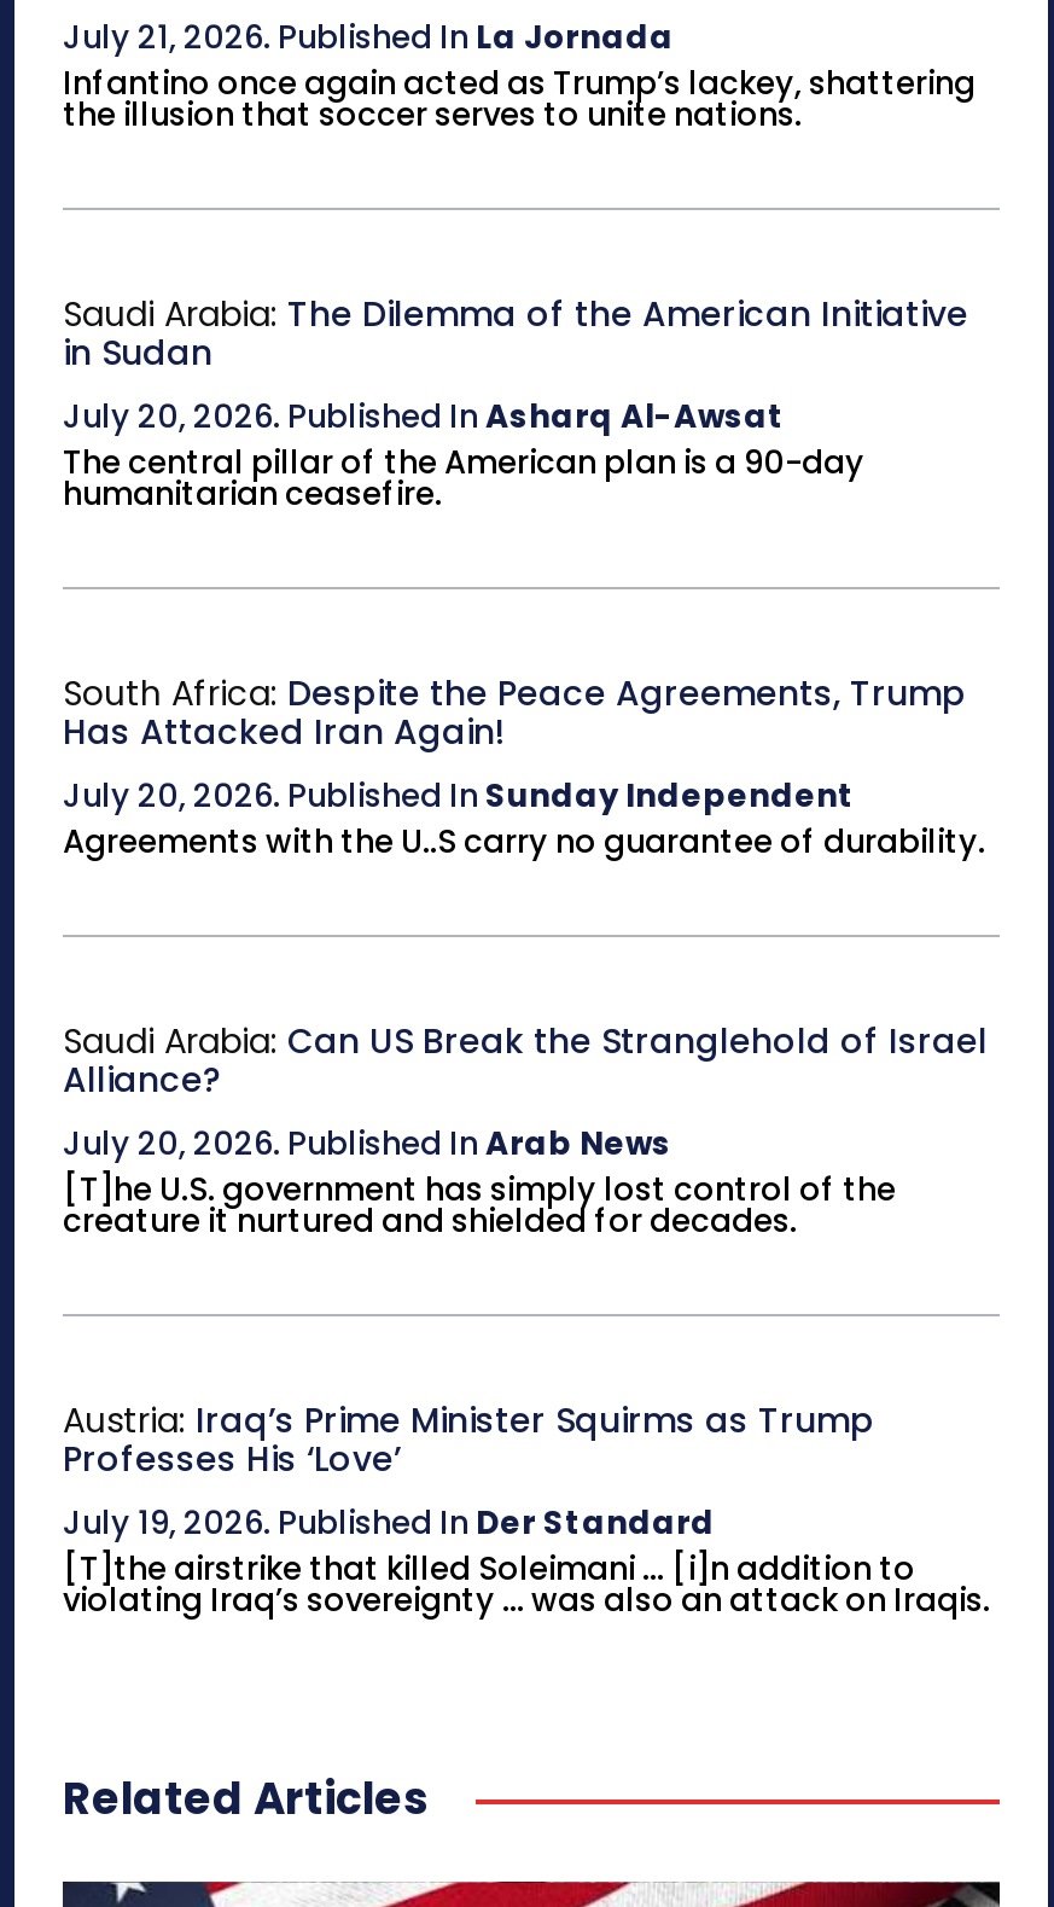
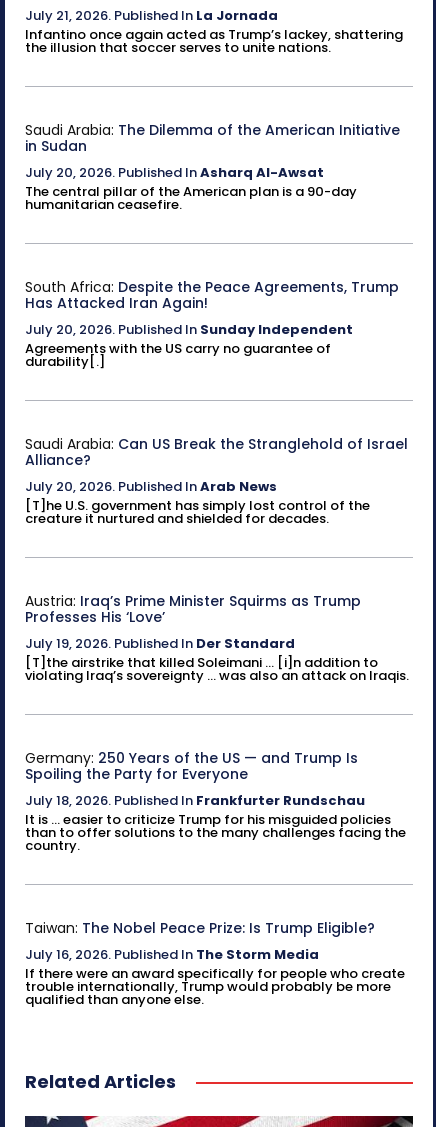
- Agreements with the U..S carry no guarantee of durability.
+ Agreements with the US carry no guarantee of
+ durability[.]

+ Germany: 250 Years of the US — and Trump Is
+ Spoiling the Party for Everyone
+ July 18, 2026. Published In Frankfurter Rundschau
+ It is ... easier to criticize Trump for his misguided policies
+ than to offer solutions to the many challenges facing the
+ country.

+ Taiwan: The Nobel Peace Prize: Is Trump Eligible?
+ July 16, 2026. Published In The Storm Media
+ If there were an award specifically for people who create
+ trouble internationally, Trump would probably be more
+ qualified than anyone else.
